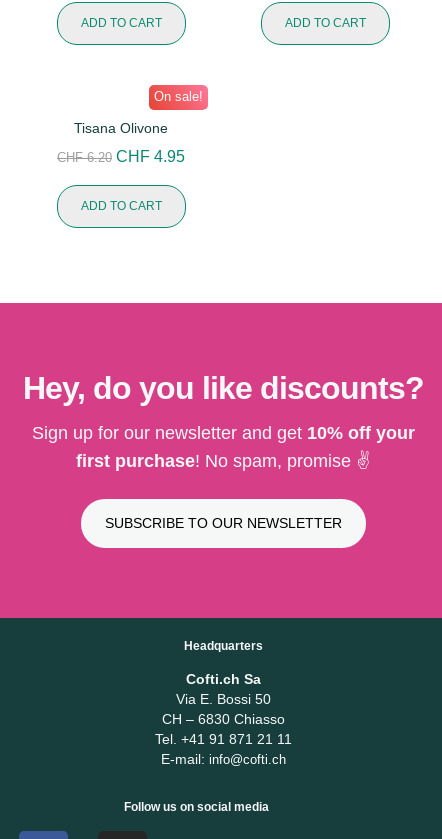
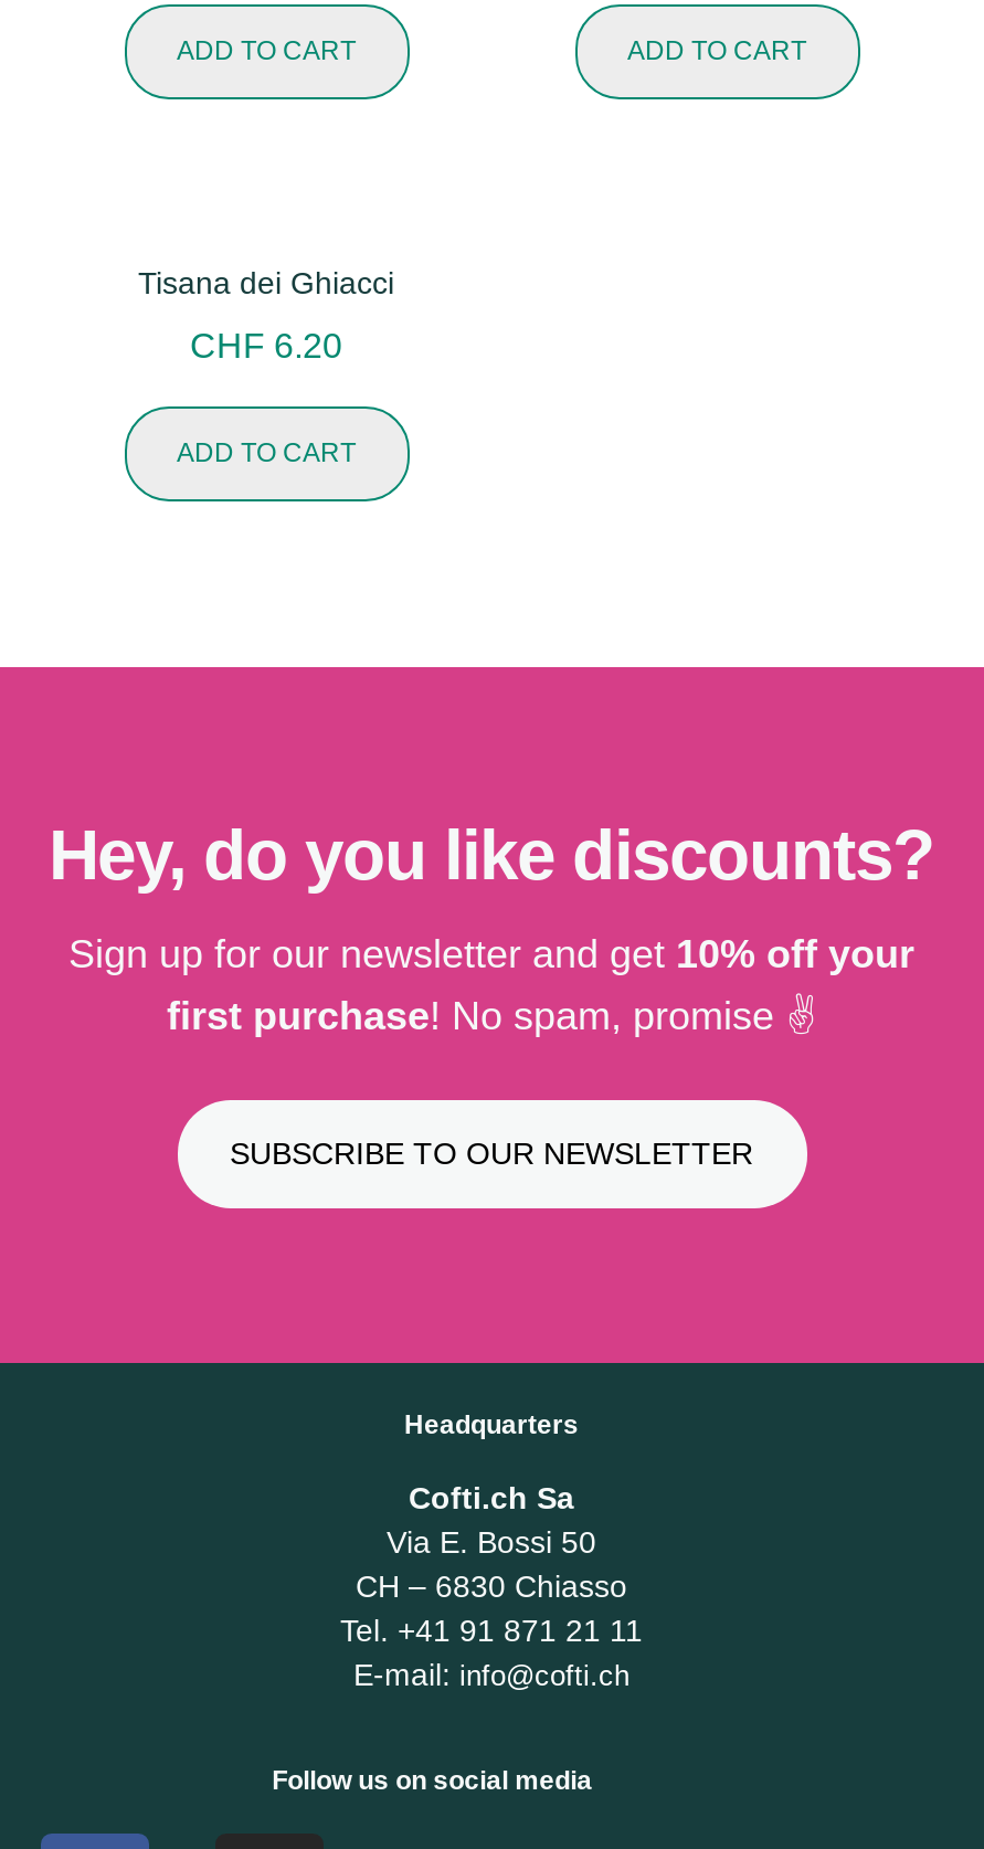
- On sale!
- Tisana Olivone
- CHF6.20 CHF 4.95
+ Tisana dei Ghiacci
+ CHF 6.20
